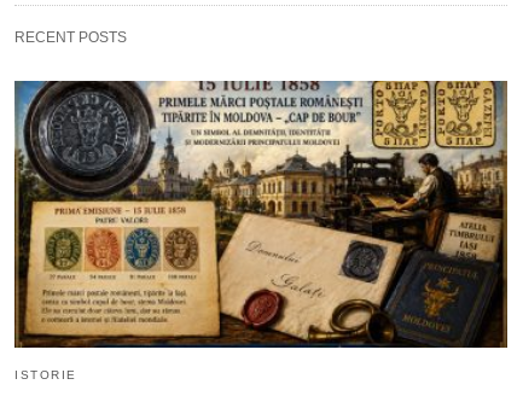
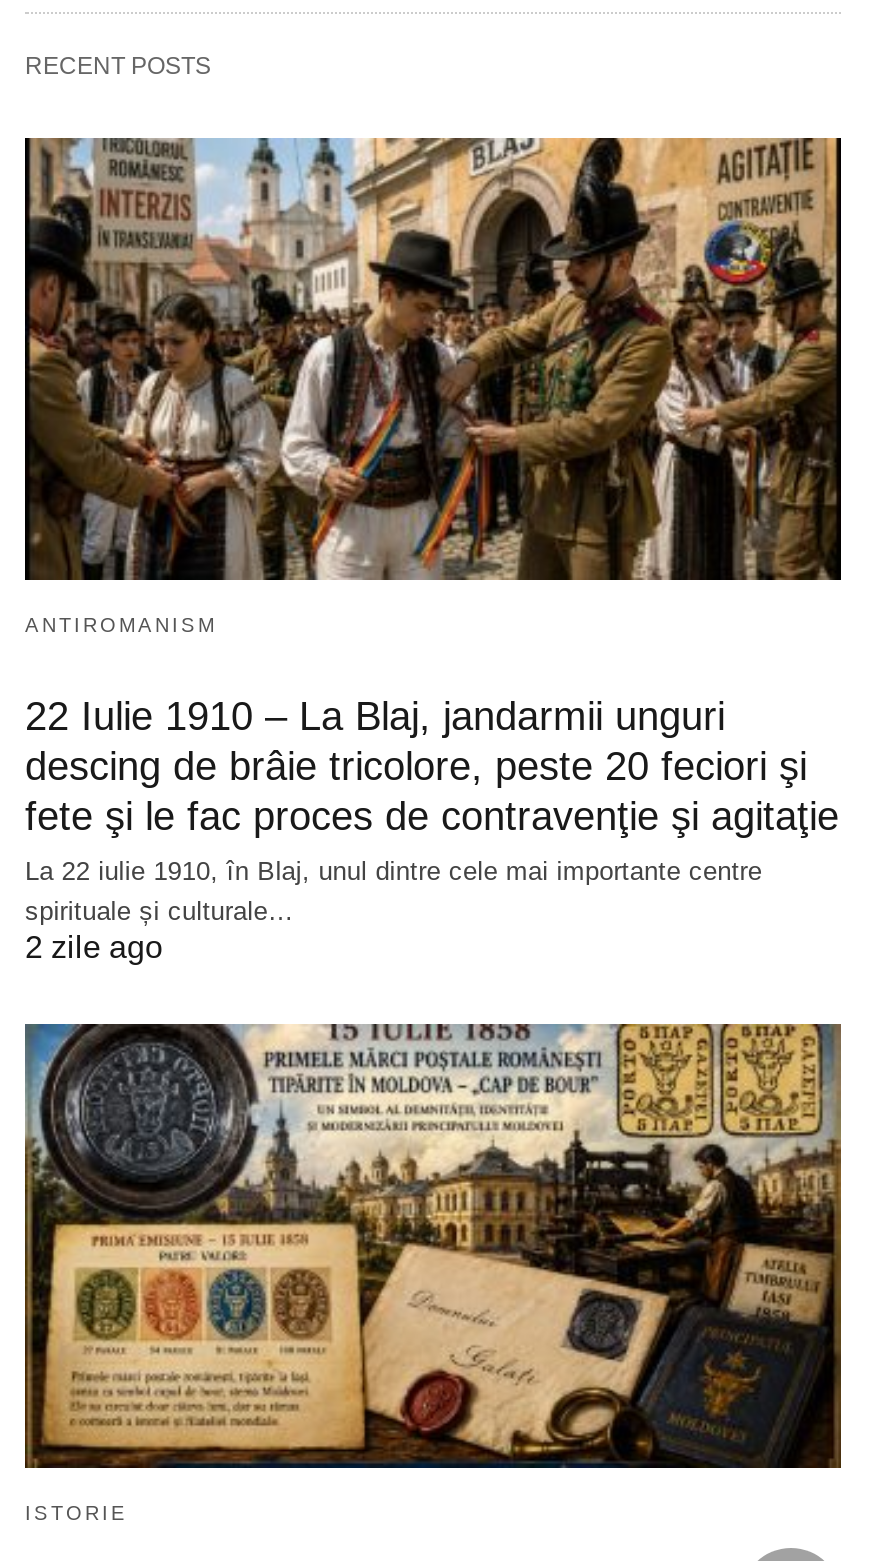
+ [image]
+ ANTIROMANISM
+ 22 Iulie 1910 – La Blaj, jandarmii unguri
+ descing de brâie tricolore, peste 20 feciori şi
+ fete şi le fac proces de contravenţie şi agitaţie
+ La 22 iulie 1910, în Blaj, unul dintre cele mai importante centre
+ spirituale și culturale…
+ 2 zile ago
